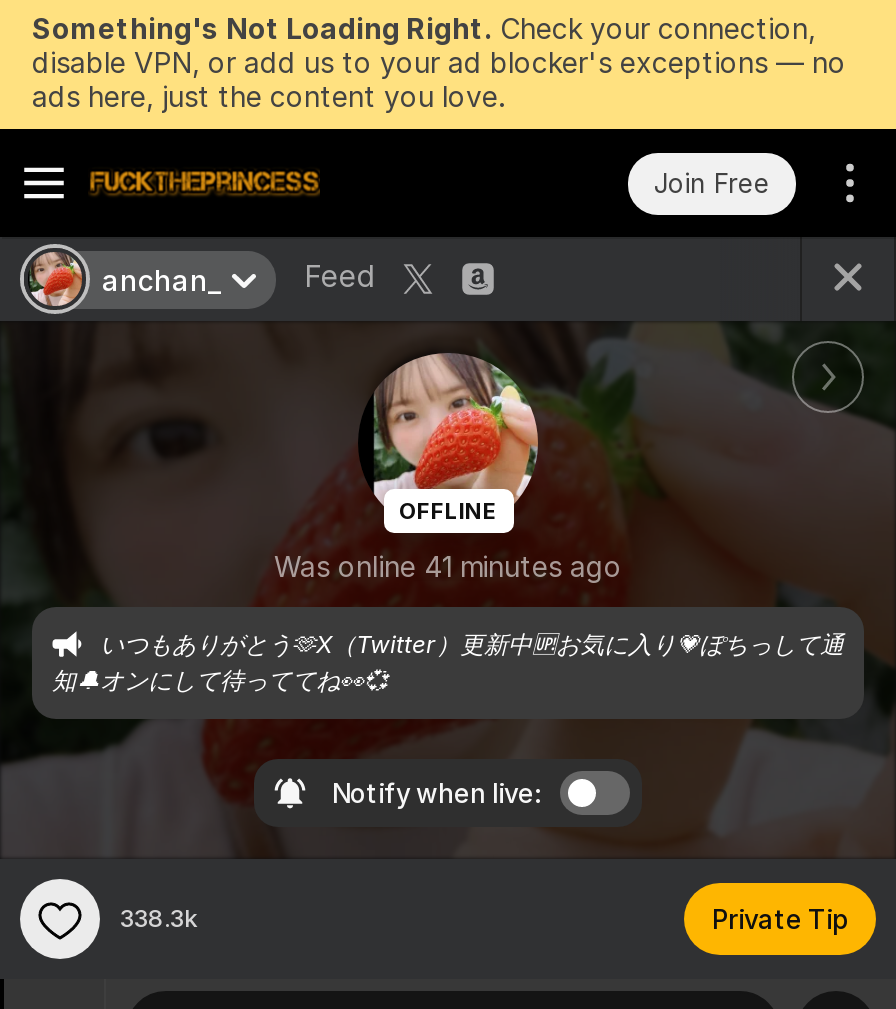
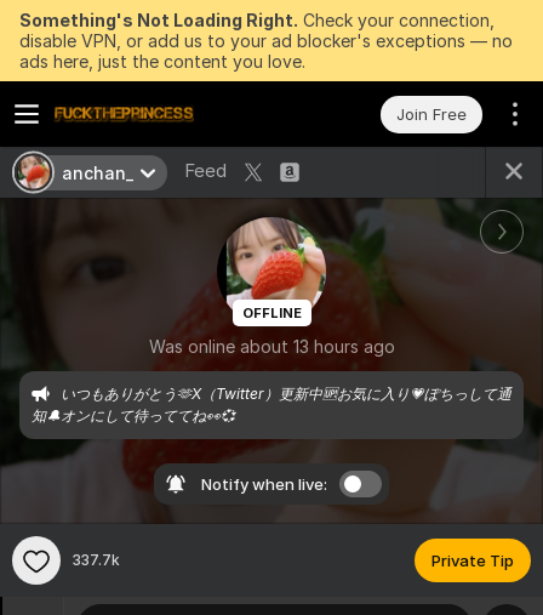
- Was online 41 minutes ago
+ Was online about 13 hours ago

- 338.3k
+ 337.7k
